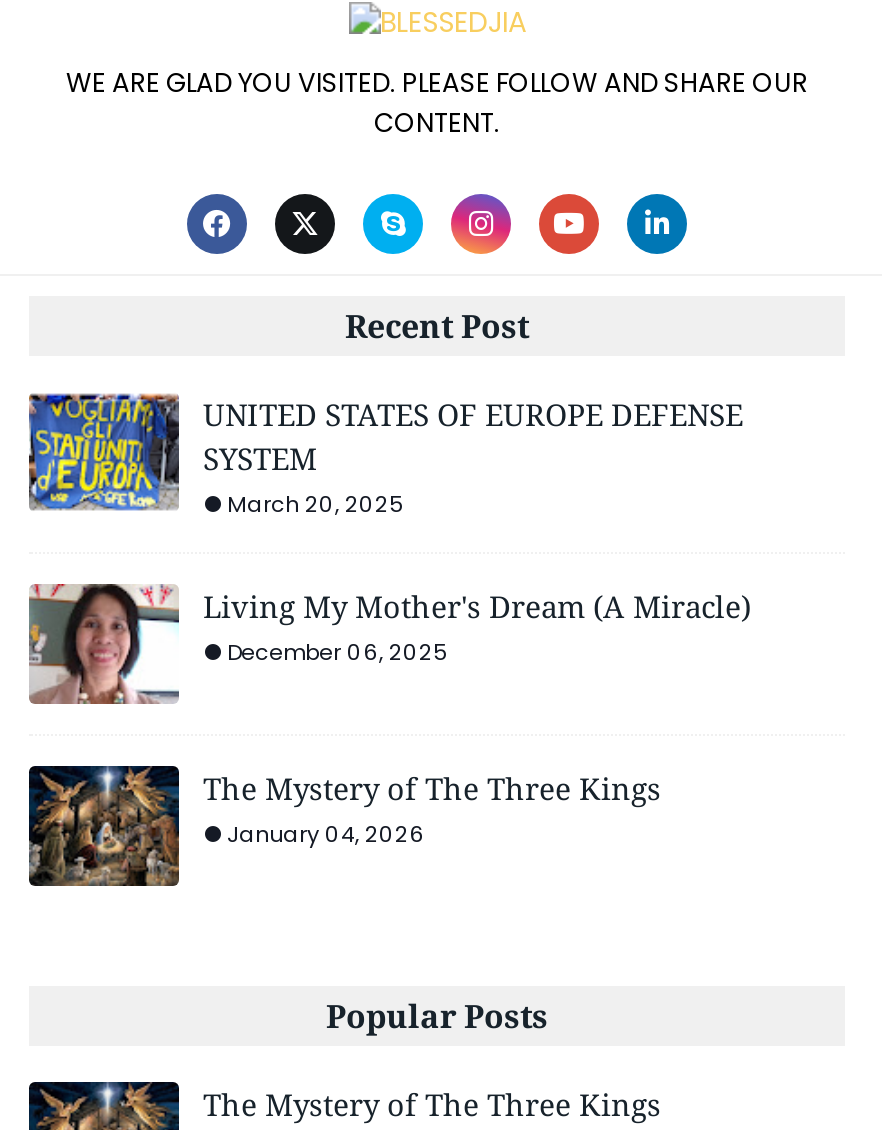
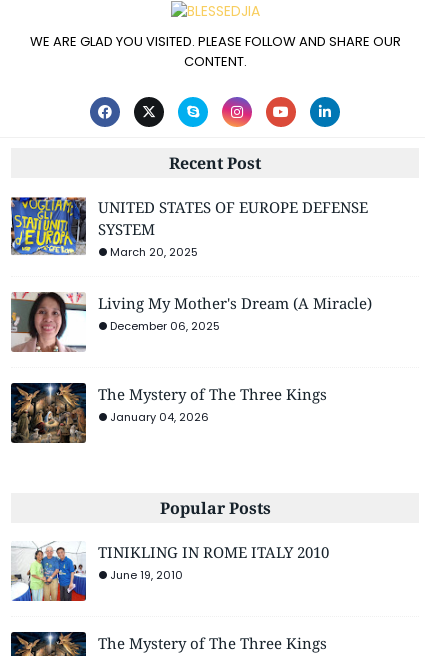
+ [image]
+ TINIKLING IN ROME ITALY 2010
+ June 19, 2010
